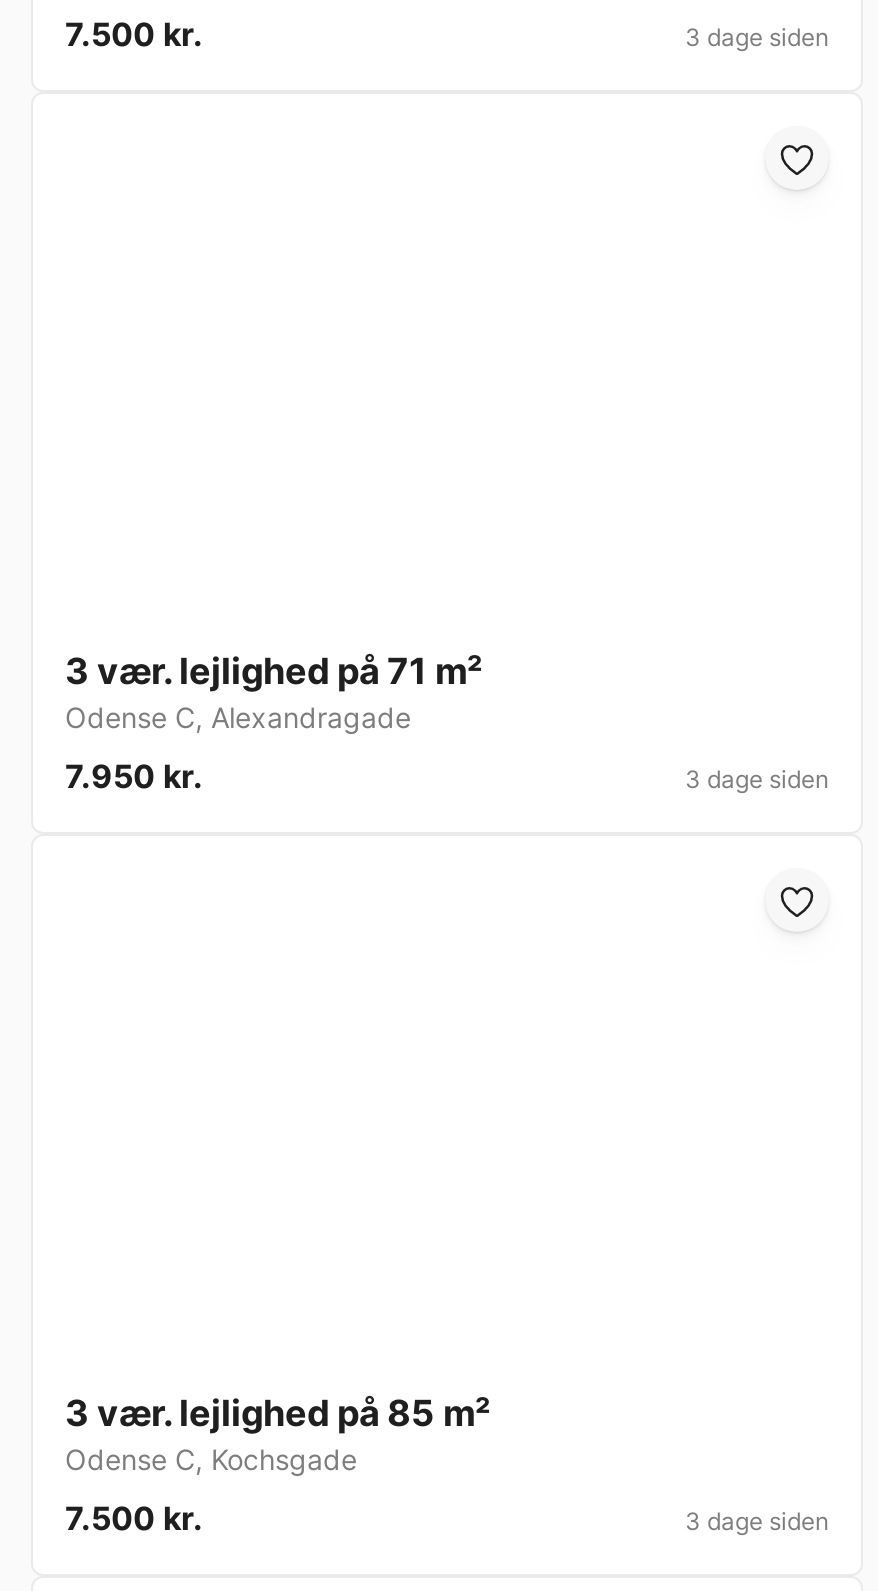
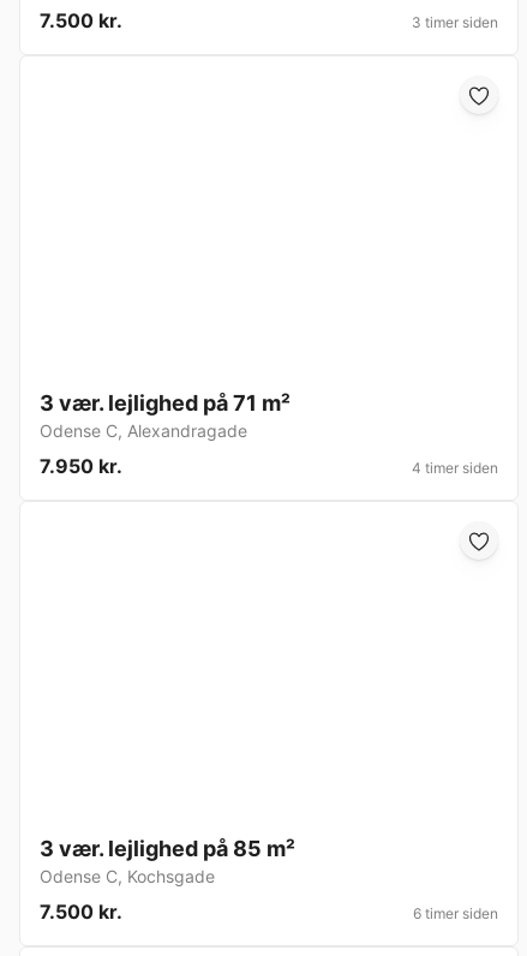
- 3 dage siden
+ 3 timer siden

- 3 dage siden
+ 4 timer siden

- 3 dage siden
+ 6 timer siden
